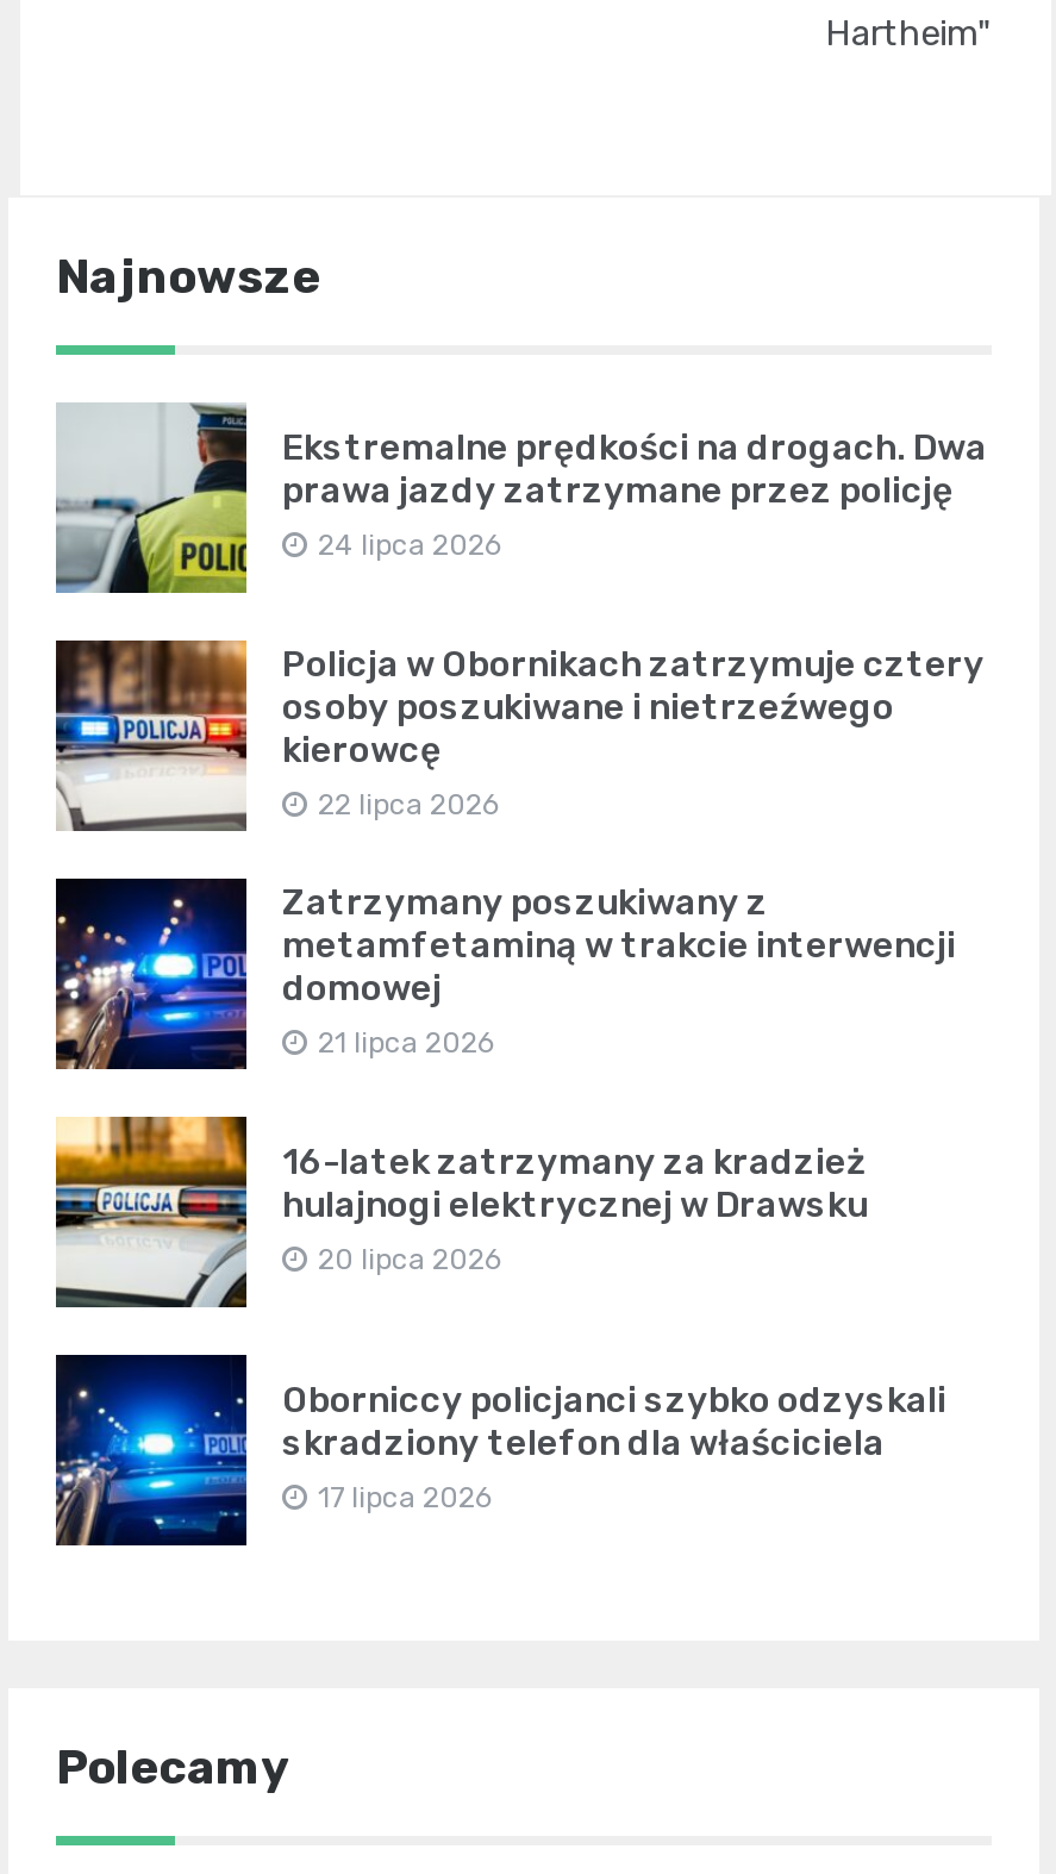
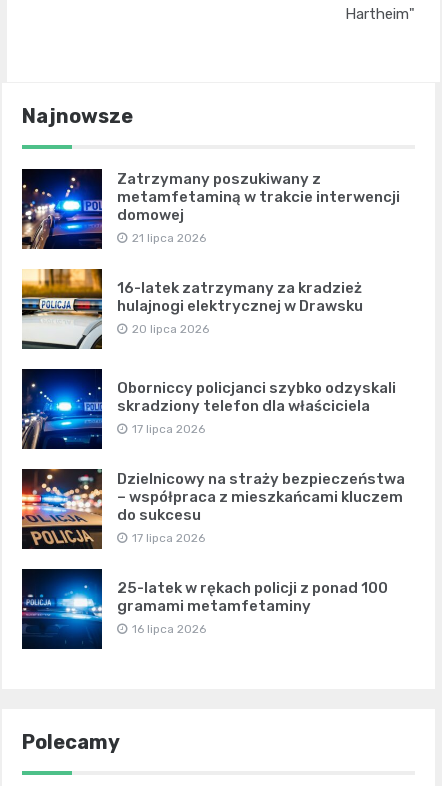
- [image]
- Ekstremalne prędkości na drogach. Dwa
- prawa jazdy zatrzymane przez policję
- 24 lipca 2026
- Policja w Obornikach zatrzymuje cztery
- osoby poszukiwane i nietrzeźwego
- kierowcę
- 22 lipca 2026

- [image]

moved up: [image] | Zatrzymany poszukiwany z | metamfetaminą w trakcie interwencji | ... | skradziony telefon dla właściciela | 17 lipca 2026

+ [image]
+ Dzielnicowy na straży bezpieczeństwa
+ – współpraca z mieszkańcami kluczem
+ do sukcesu
+ 17 lipca 2026
+ 25-latek w rękach policji z ponad 100
+ gramami metamfetaminy
+ 16 lipca 2026

+ [image]
